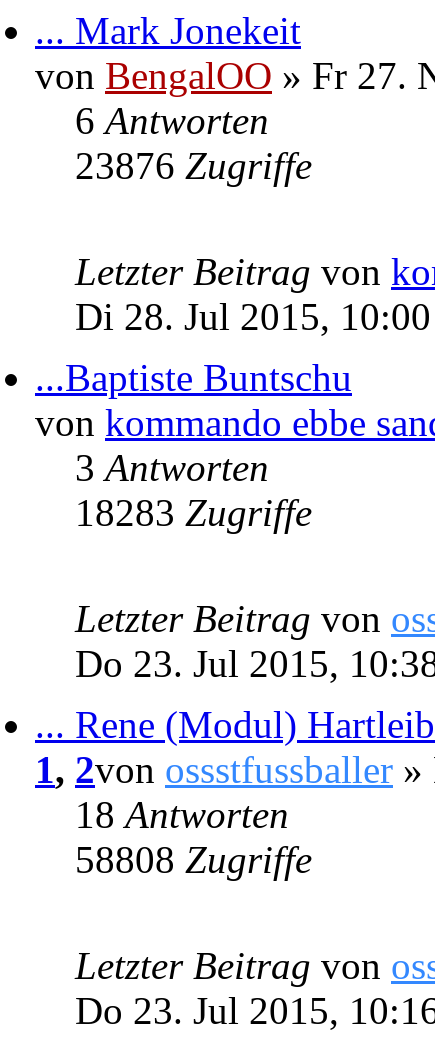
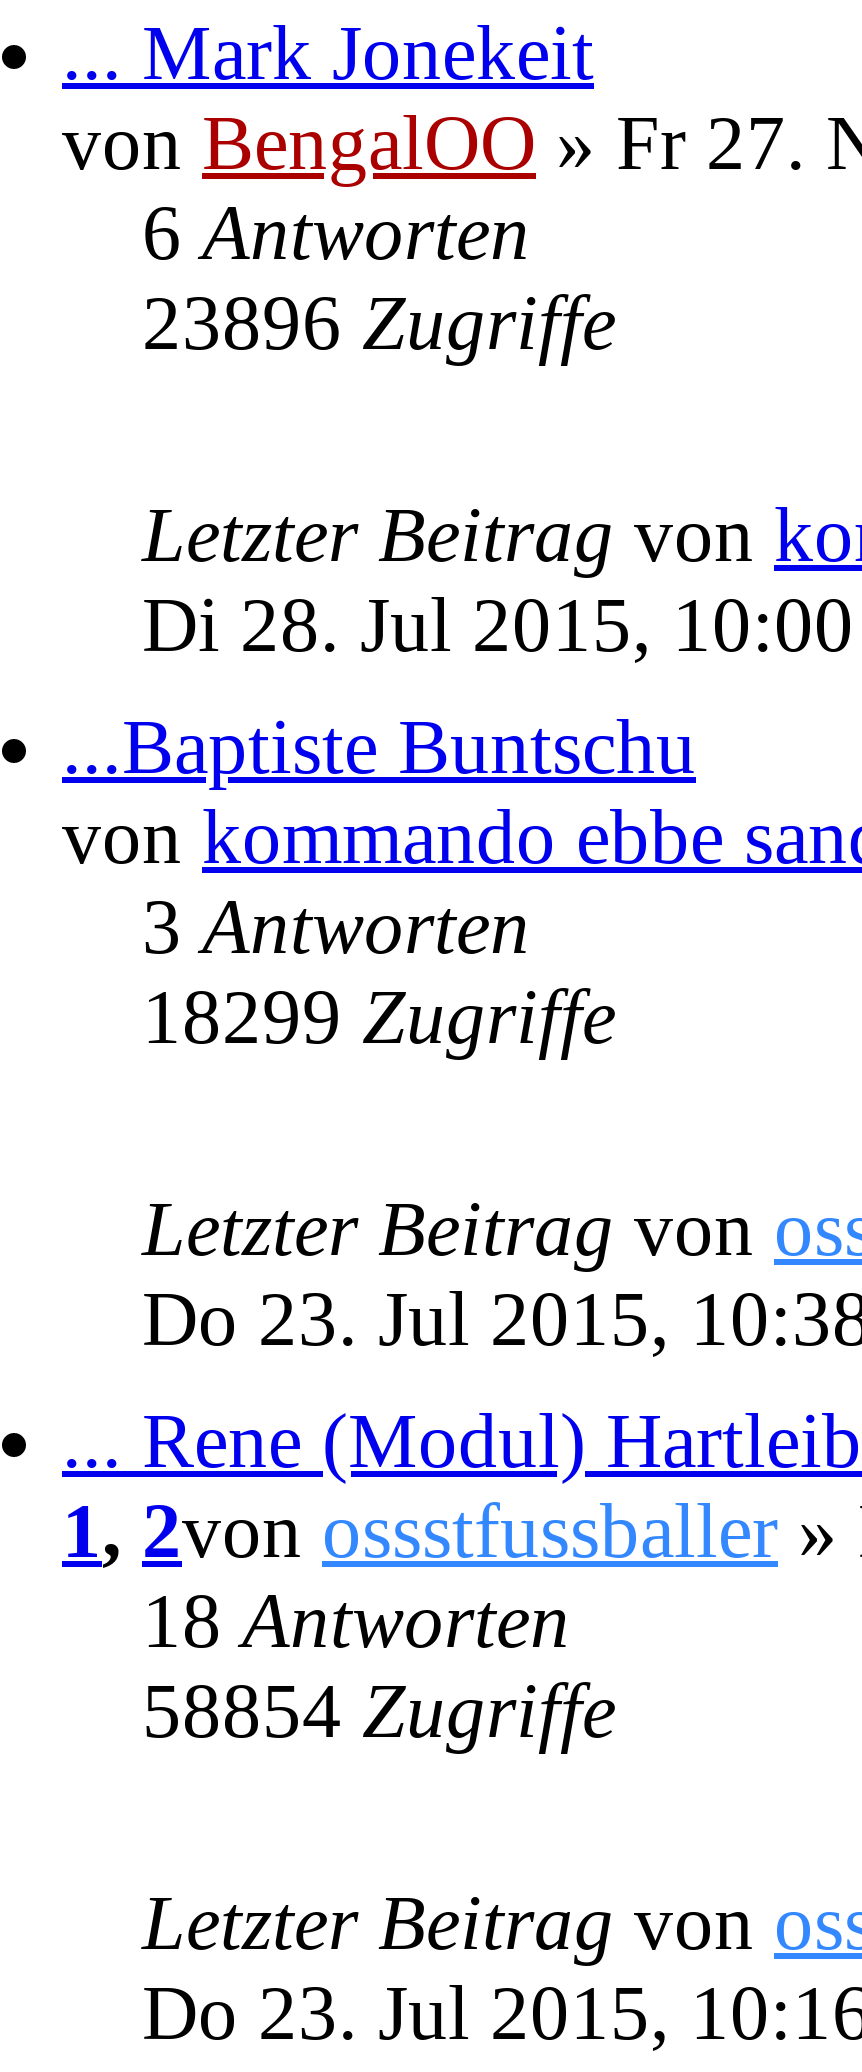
- 23876 Zugriffe
+ 23896 Zugriffe

- 18283 Zugriffe
+ 18299 Zugriffe

- 58808 Zugriffe
+ 58854 Zugriffe
